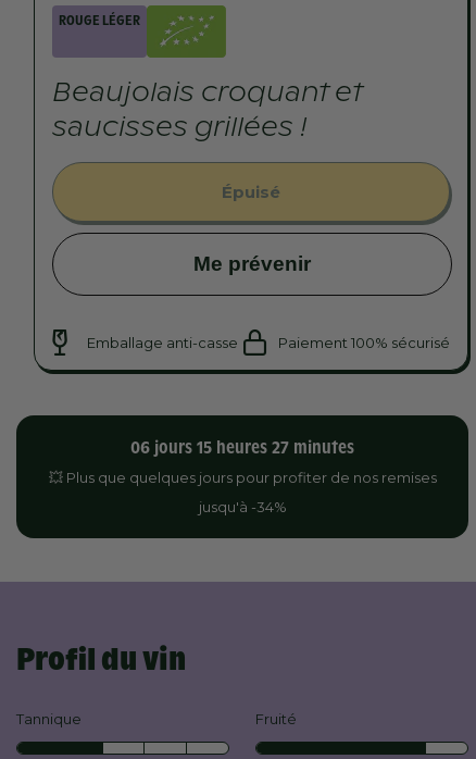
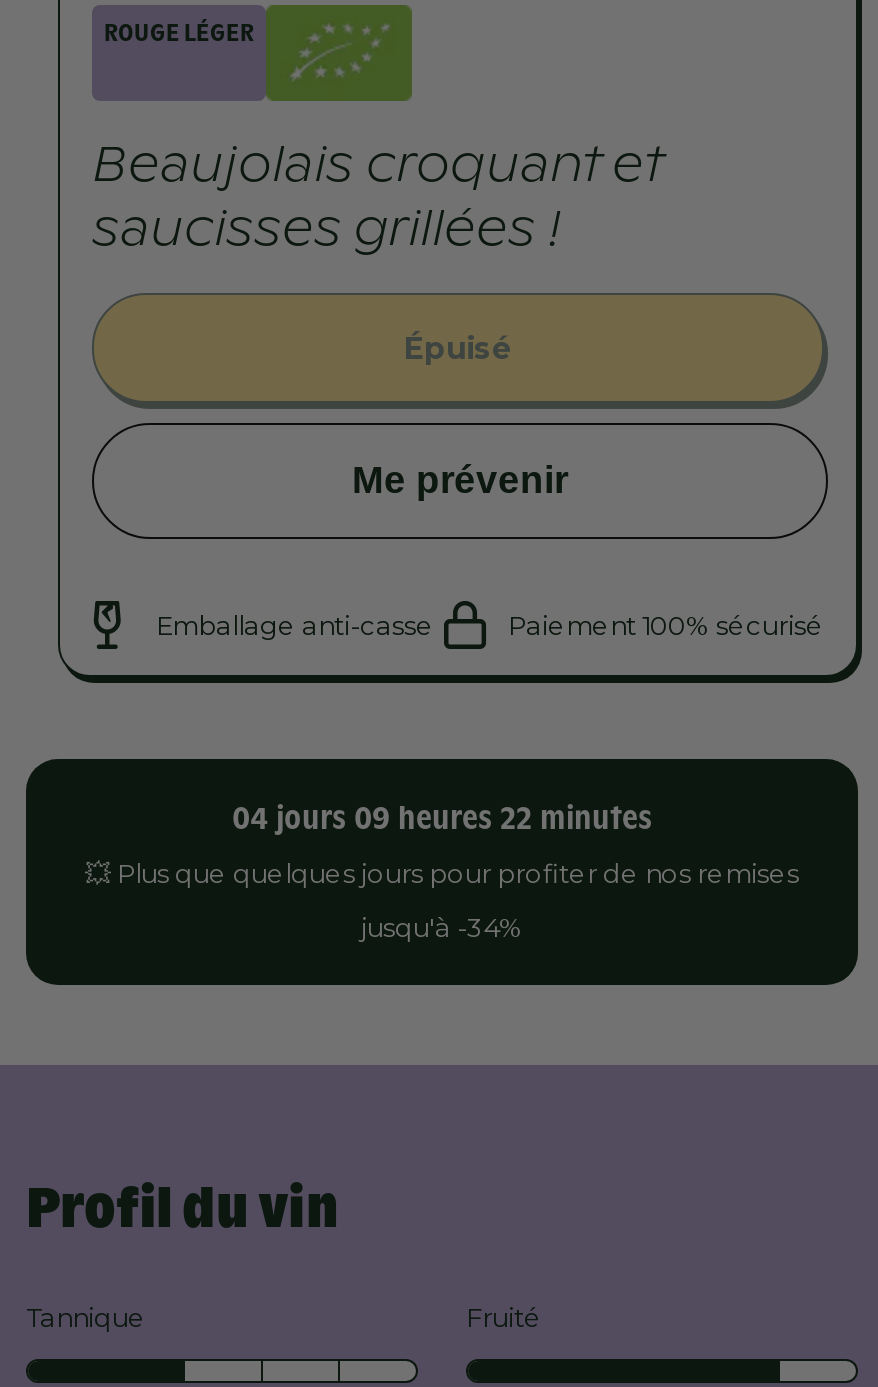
- 06 jours 15 heures 27 minutes
+ 04 jours 09 heures 22 minutes
